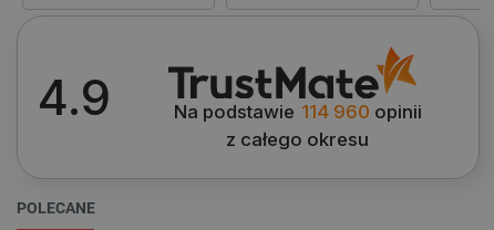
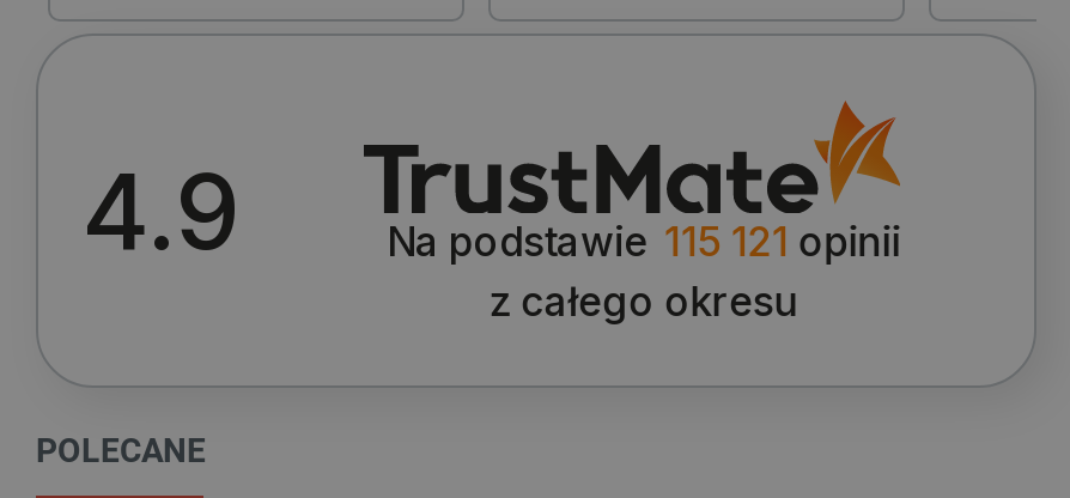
- Na podstawie 114 960 opinii
+ Na podstawie 115 121 opinii
